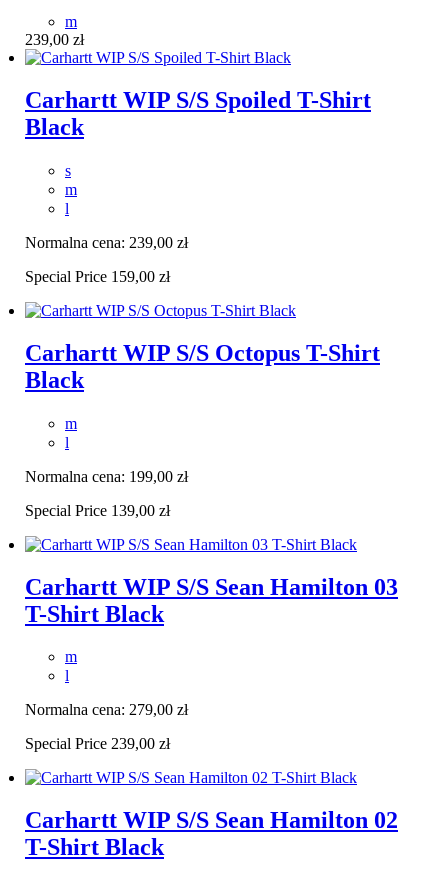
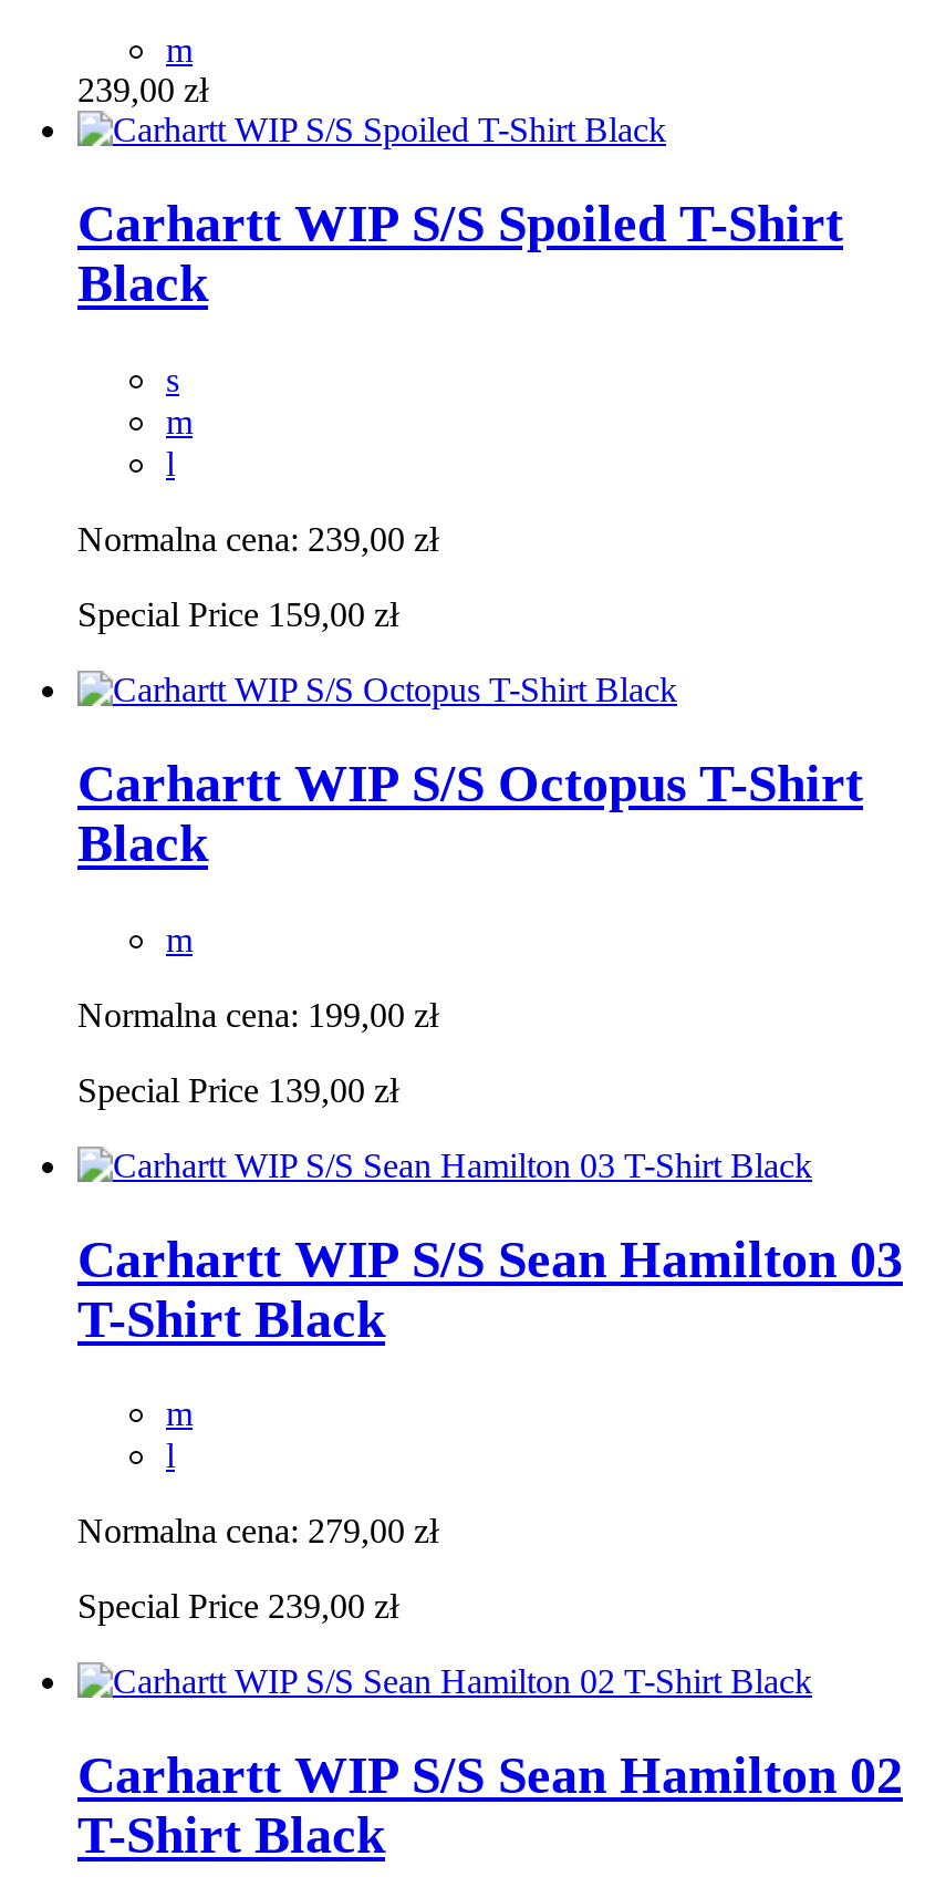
- l
